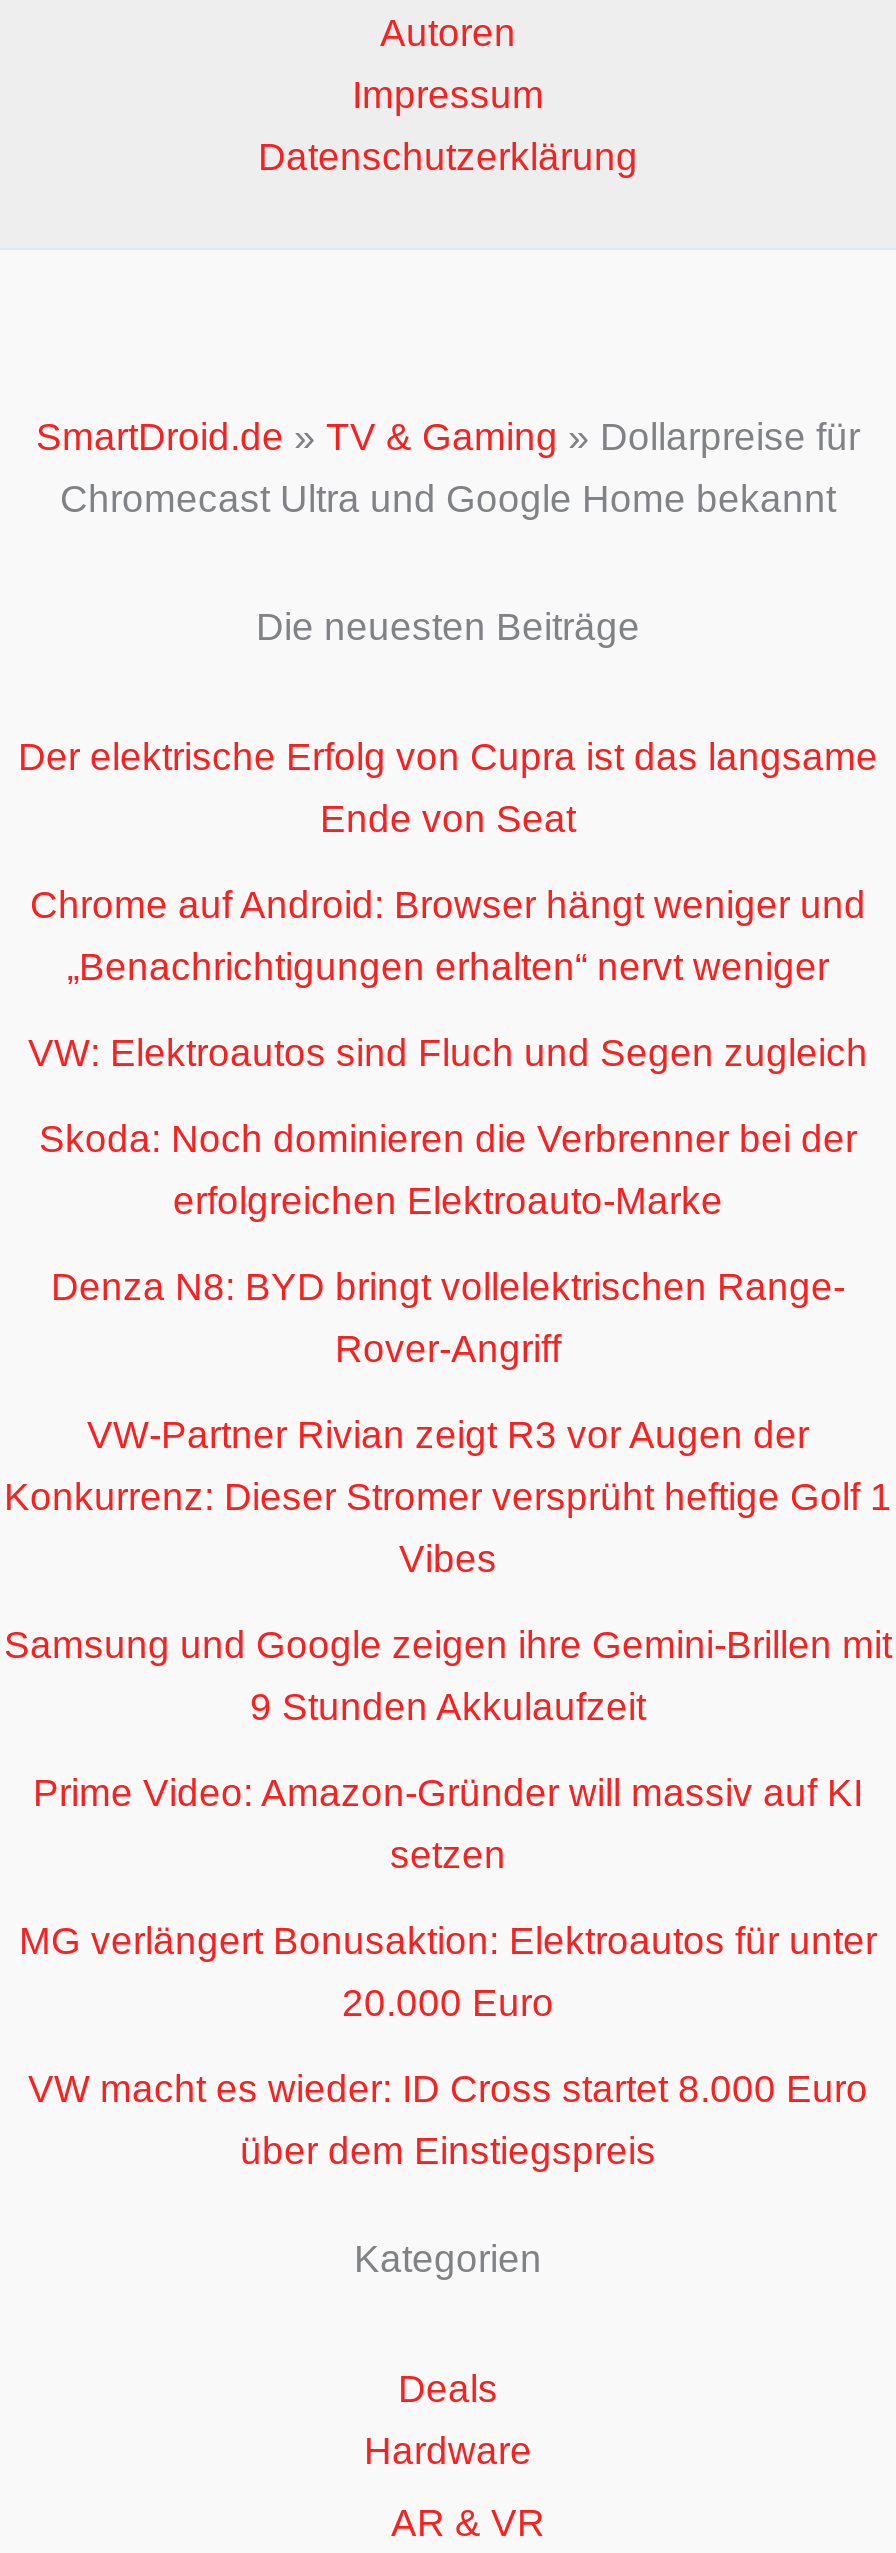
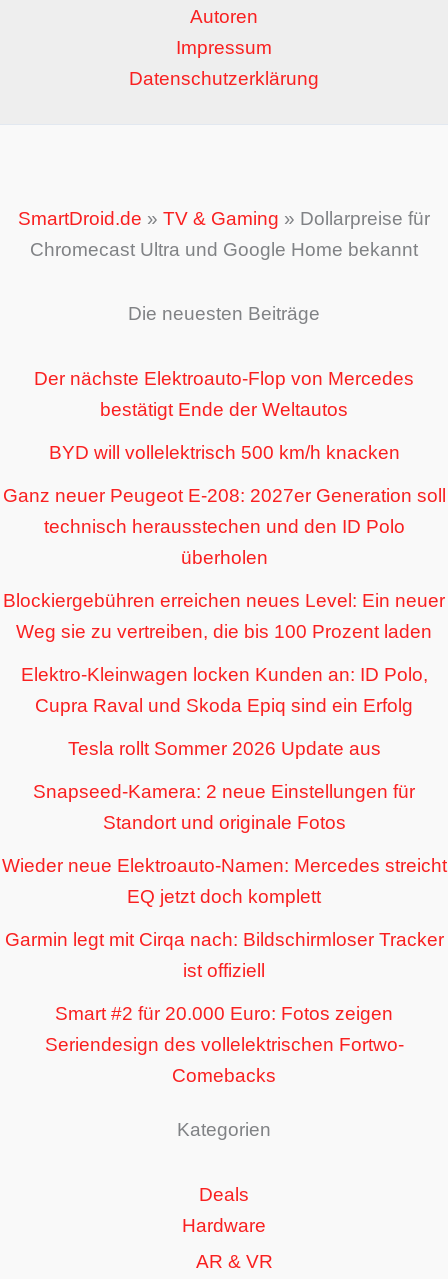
- Der elektrische Erfolg von Cupra ist das langsame
+ Der nächste Elektroauto-Flop von Mercedes

- Ende von Seat
+ bestätigt Ende der Weltautos

- Chrome auf Android: Browser hängt weniger und
+ BYD will vollelektrisch 500 km/h knacken

- „Benachrichtigungen erhalten“ nervt weniger
+ Ganz neuer Peugeot E-208: 2027er Generation soll

- VW: Elektroautos sind Fluch und Segen zugleich
+ technisch herausstechen und den ID Polo

- Skoda: Noch dominieren die Verbrenner bei der
+ überholen

- erfolgreichen Elektroauto-Marke
+ Blockiergebühren erreichen neues Level: Ein neuer

- Denza N8: BYD bringt vollelektrischen Range-
+ Weg sie zu vertreiben, die bis 100 Prozent laden

- Rover-Angriff
+ Elektro-Kleinwagen locken Kunden an: ID Polo,

- VW-Partner Rivian zeigt R3 vor Augen der
+ Cupra Raval und Skoda Epiq sind ein Erfolg

- Konkurrenz: Dieser Stromer versprüht heftige Golf 1
+ Tesla rollt Sommer 2026 Update aus

- Vibes
+ Snapseed-Kamera: 2 neue Einstellungen für

- Samsung und Google zeigen ihre Gemini-Brillen mit
+ Standort und originale Fotos

- 9 Stunden Akkulaufzeit
+ Wieder neue Elektroauto-Namen: Mercedes streicht

- Prime Video: Amazon-Gründer will massiv auf KI
+ EQ jetzt doch komplett

- setzen
+ Garmin legt mit Cirqa nach: Bildschirmloser Tracker

- MG verlängert Bonusaktion: Elektroautos für unter
+ ist offiziell

- 20.000 Euro
+ Smart #2 für 20.000 Euro: Fotos zeigen

- VW macht es wieder: ID Cross startet 8.000 Euro
+ Seriendesign des vollelektrischen Fortwo-

- über dem Einstiegspreis
+ Comebacks
